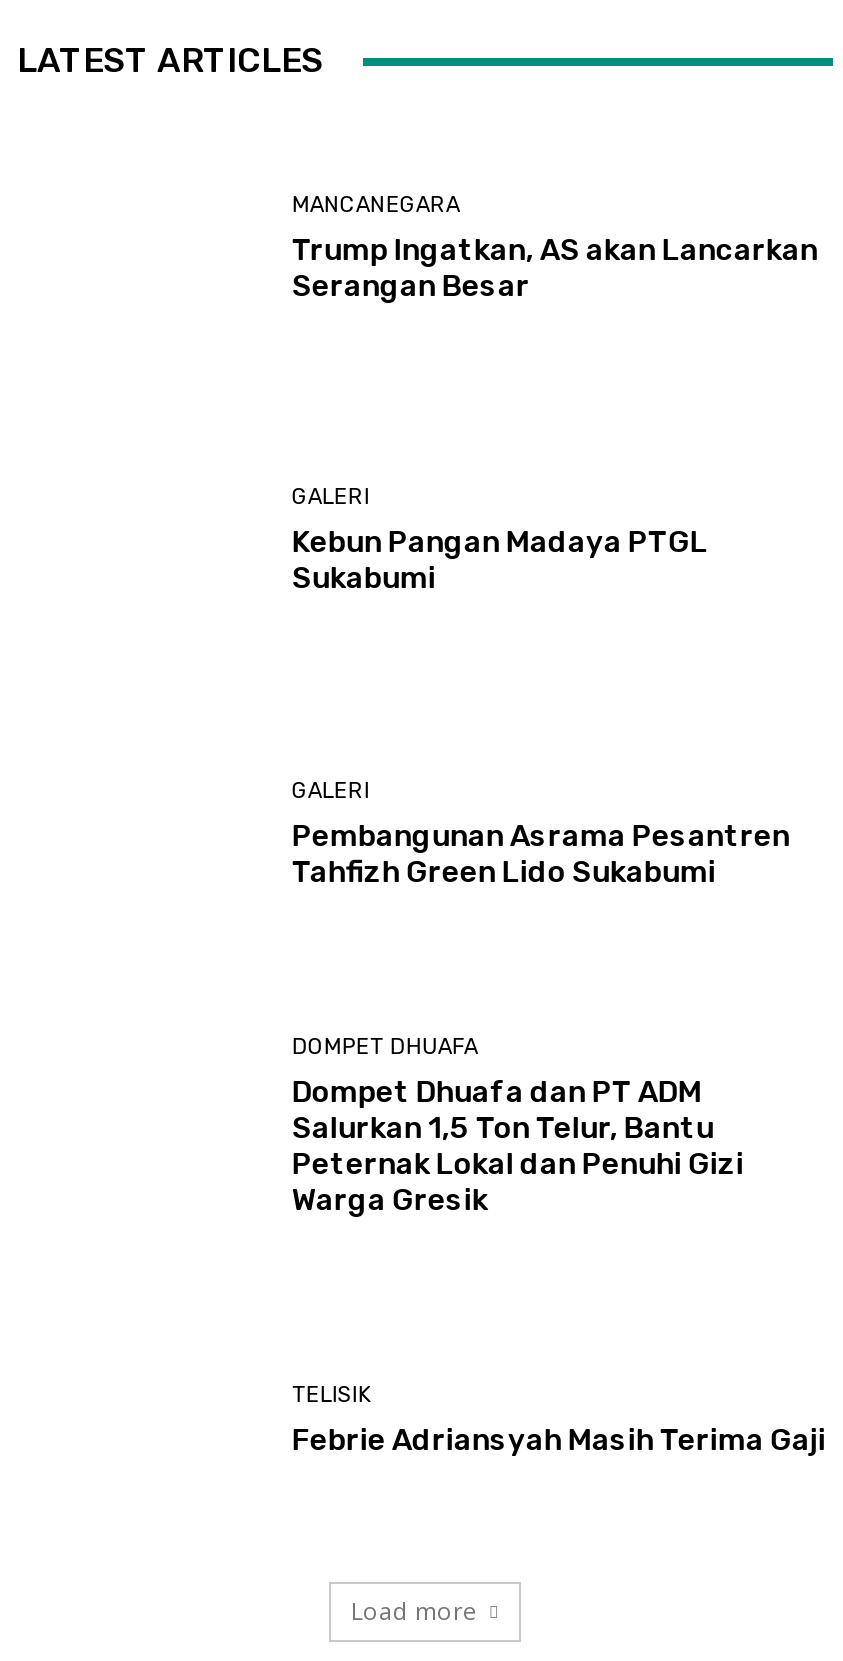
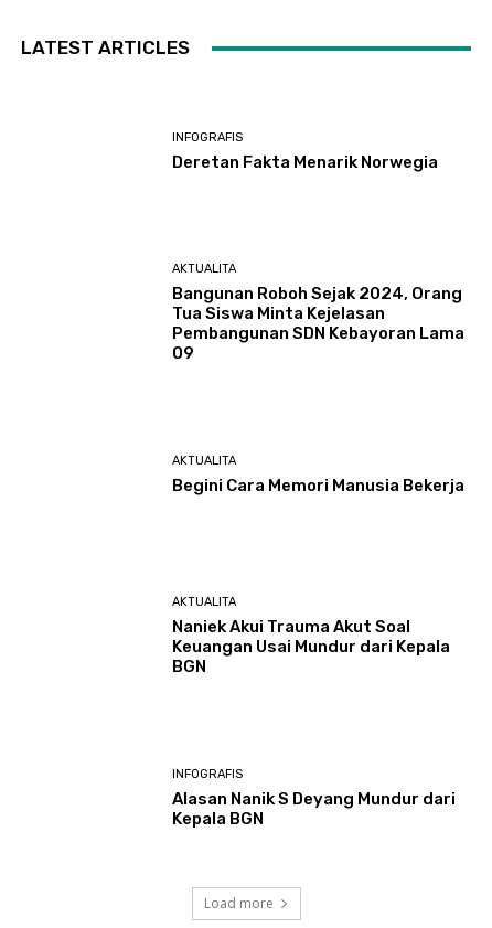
- MANCANEGARA
- Trump Ingatkan, AS akan Lancarkan
- Serangan Besar
+ INFOGRAFIS
+ Deretan Fakta Menarik Norwegia

- GALERI
- Kebun Pangan Madaya PTGL
- Sukabumi
+ AKTUALITA
+ Bangunan Roboh Sejak 2024, Orang
+ Tua Siswa Minta Kejelasan
+ Pembangunan SDN Kebayoran Lama
+ 09

- GALERI
- Pembangunan Asrama Pesantren
- Tahfizh Green Lido Sukabumi
+ AKTUALITA
+ Begini Cara Memori Manusia Bekerja

- DOMPET DHUAFA
- Dompet Dhuafa dan PT ADM
- Salurkan 1,5 Ton Telur, Bantu
- Peternak Lokal dan Penuhi Gizi
- Warga Gresik
+ AKTUALITA
+ Naniek Akui Trauma Akut Soal
+ Keuangan Usai Mundur dari Kepala
+ BGN

- TELISIK
- Febrie Adriansyah Masih Terima Gaji
+ INFOGRAFIS
+ Alasan Nanik S Deyang Mundur dari
+ Kepala BGN
